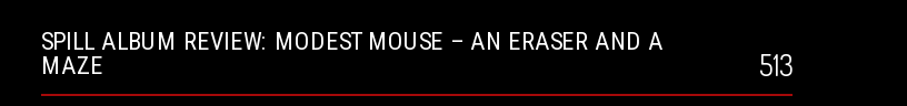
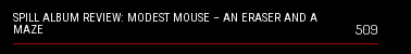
- 513
+ 509
